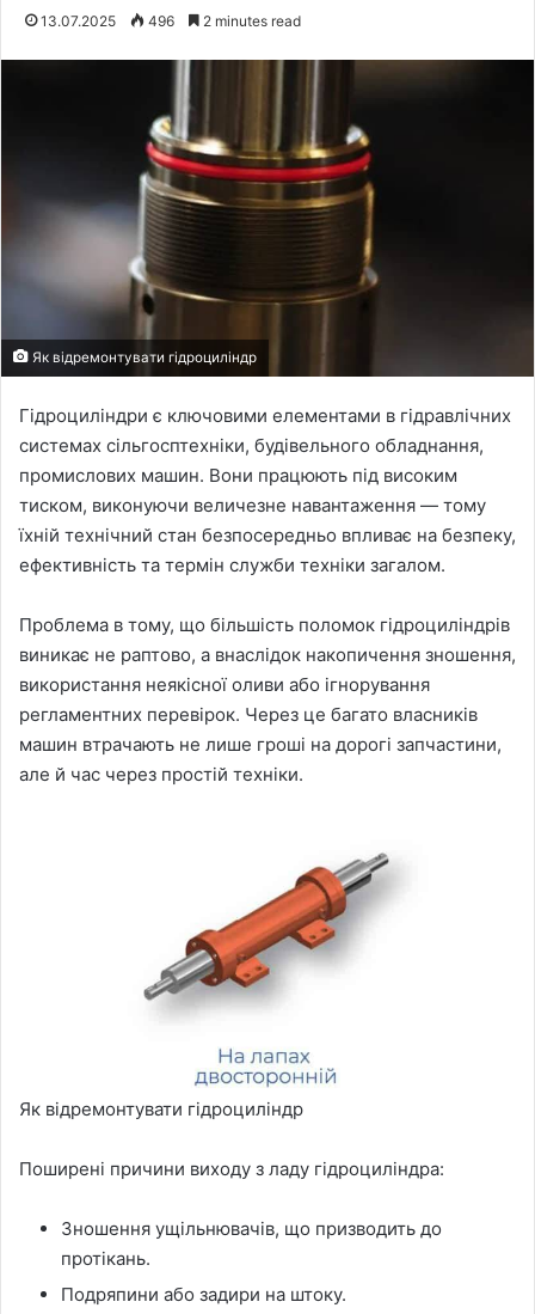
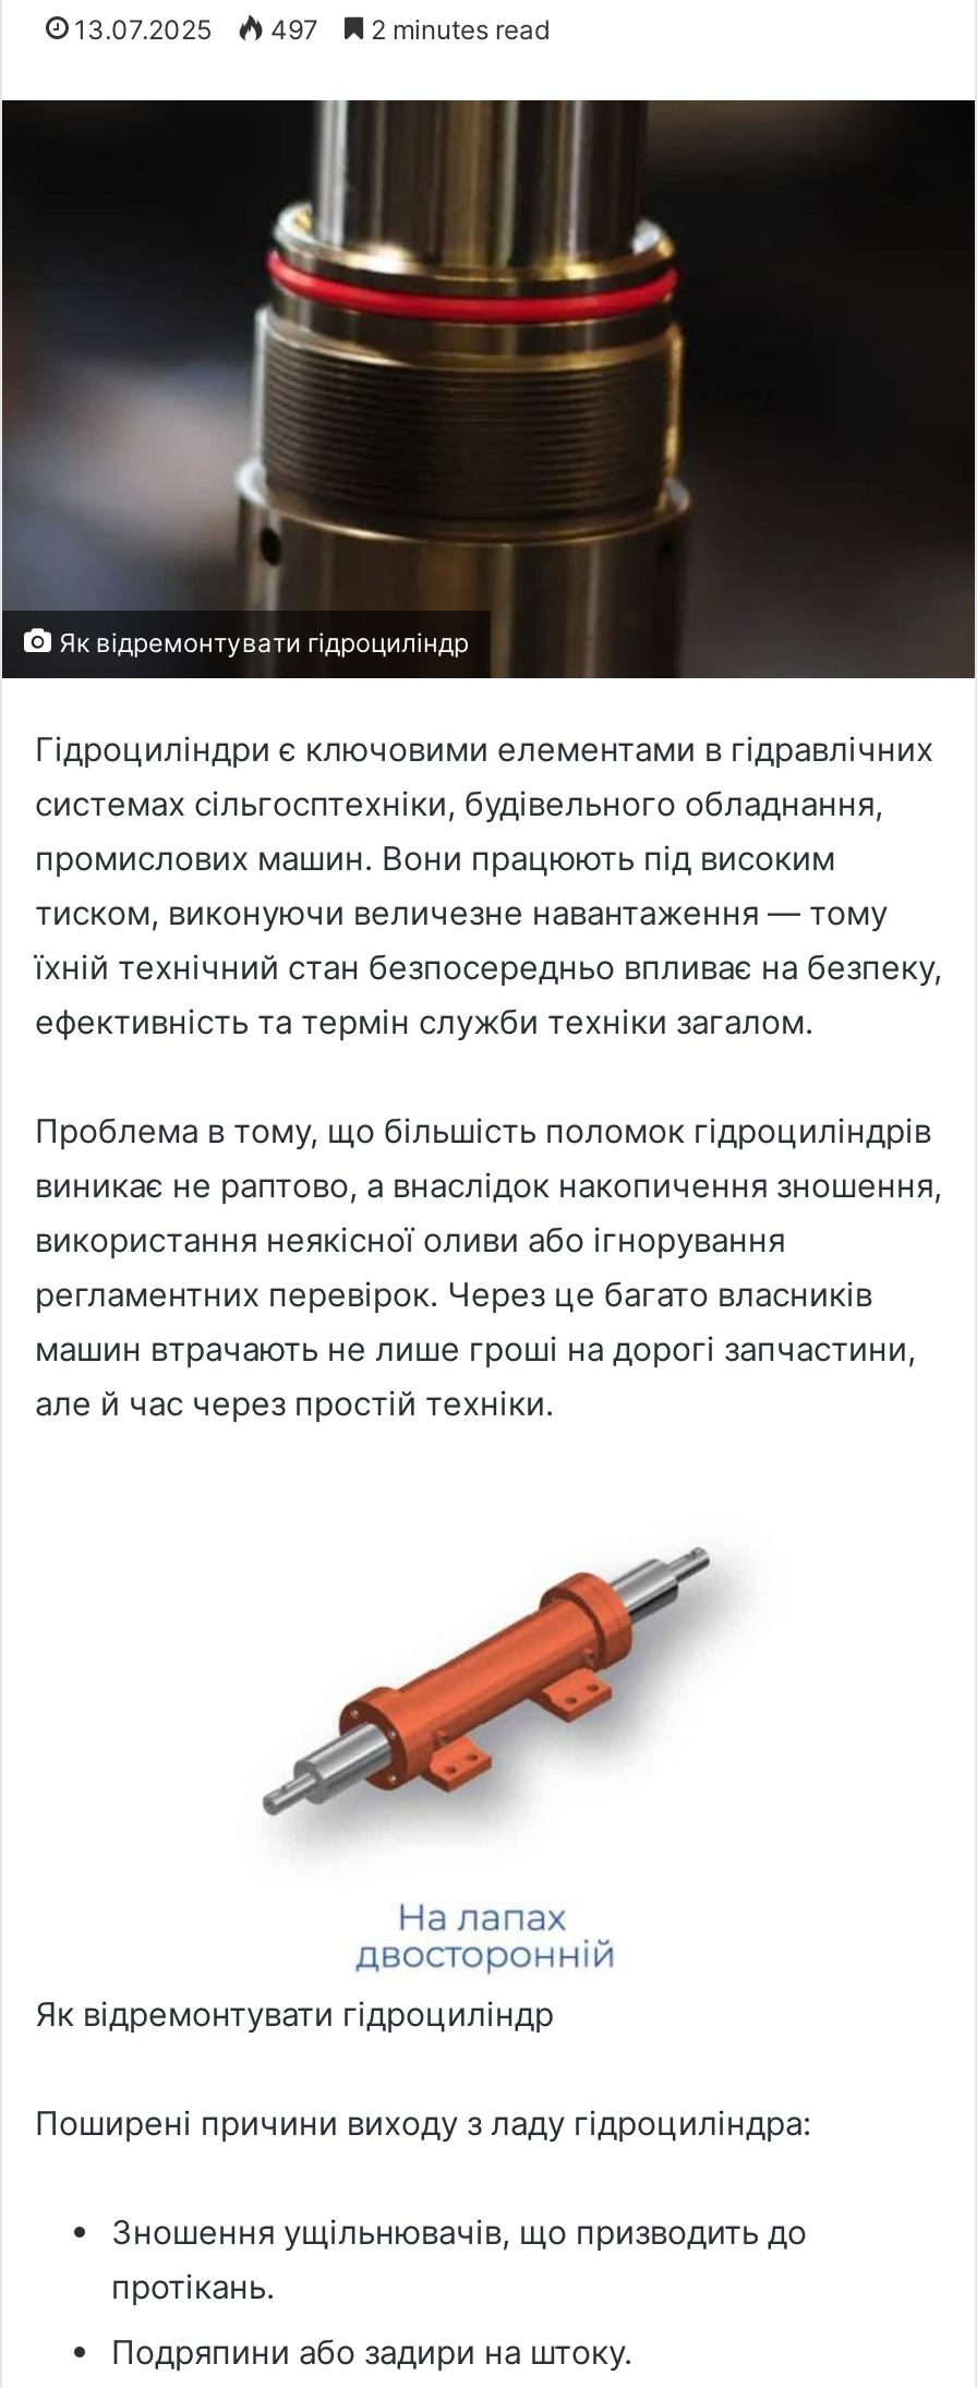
- 13.07.2025 496 2 minutes read
+ 13.07.2025 497 2 minutes read
